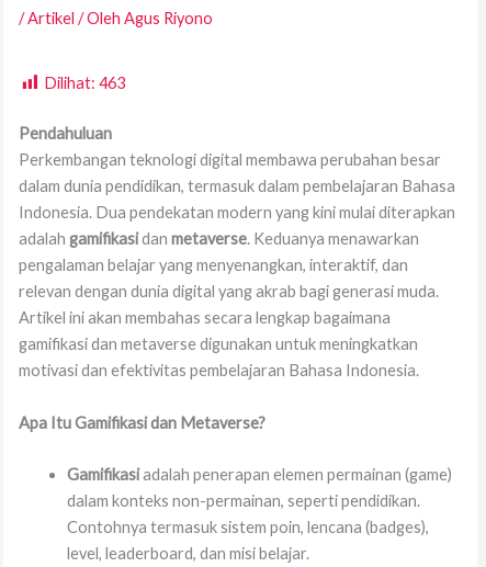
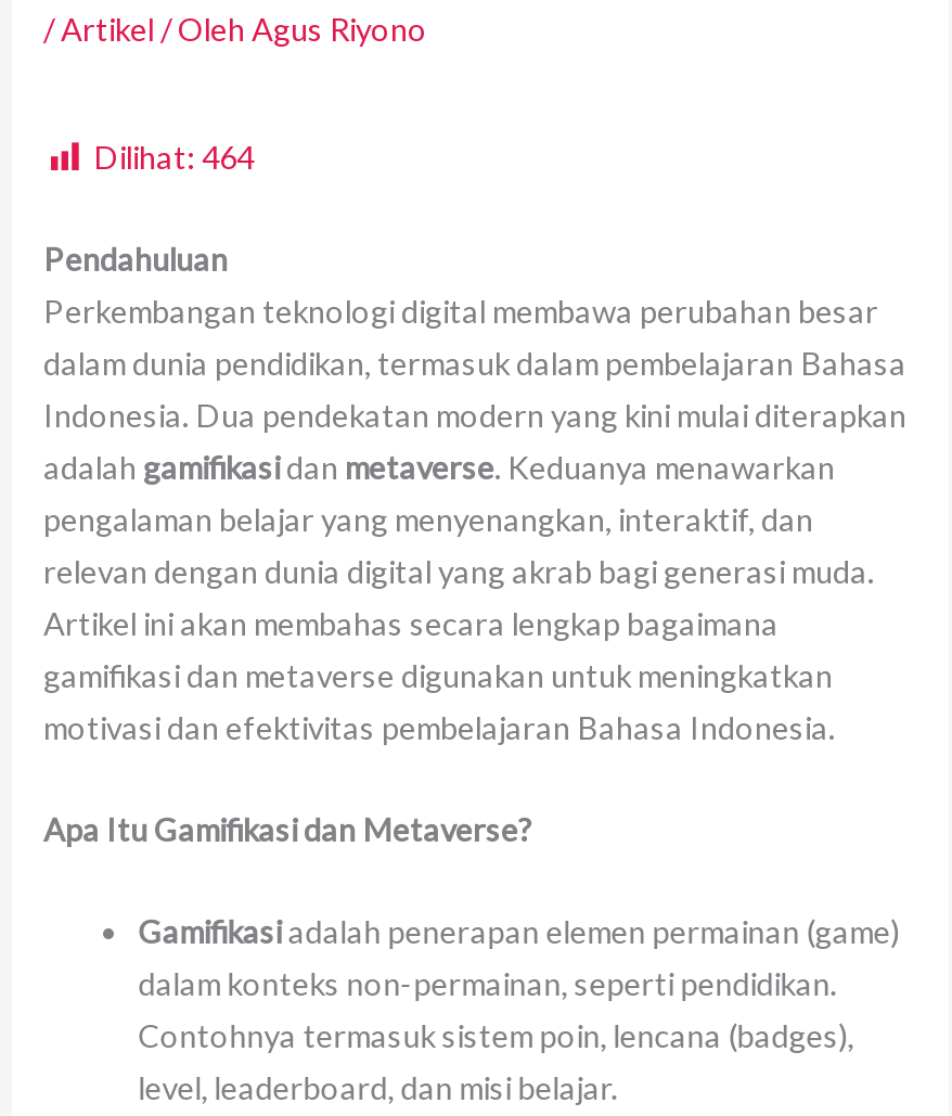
- Dilihat: 463
+ Dilihat: 464
